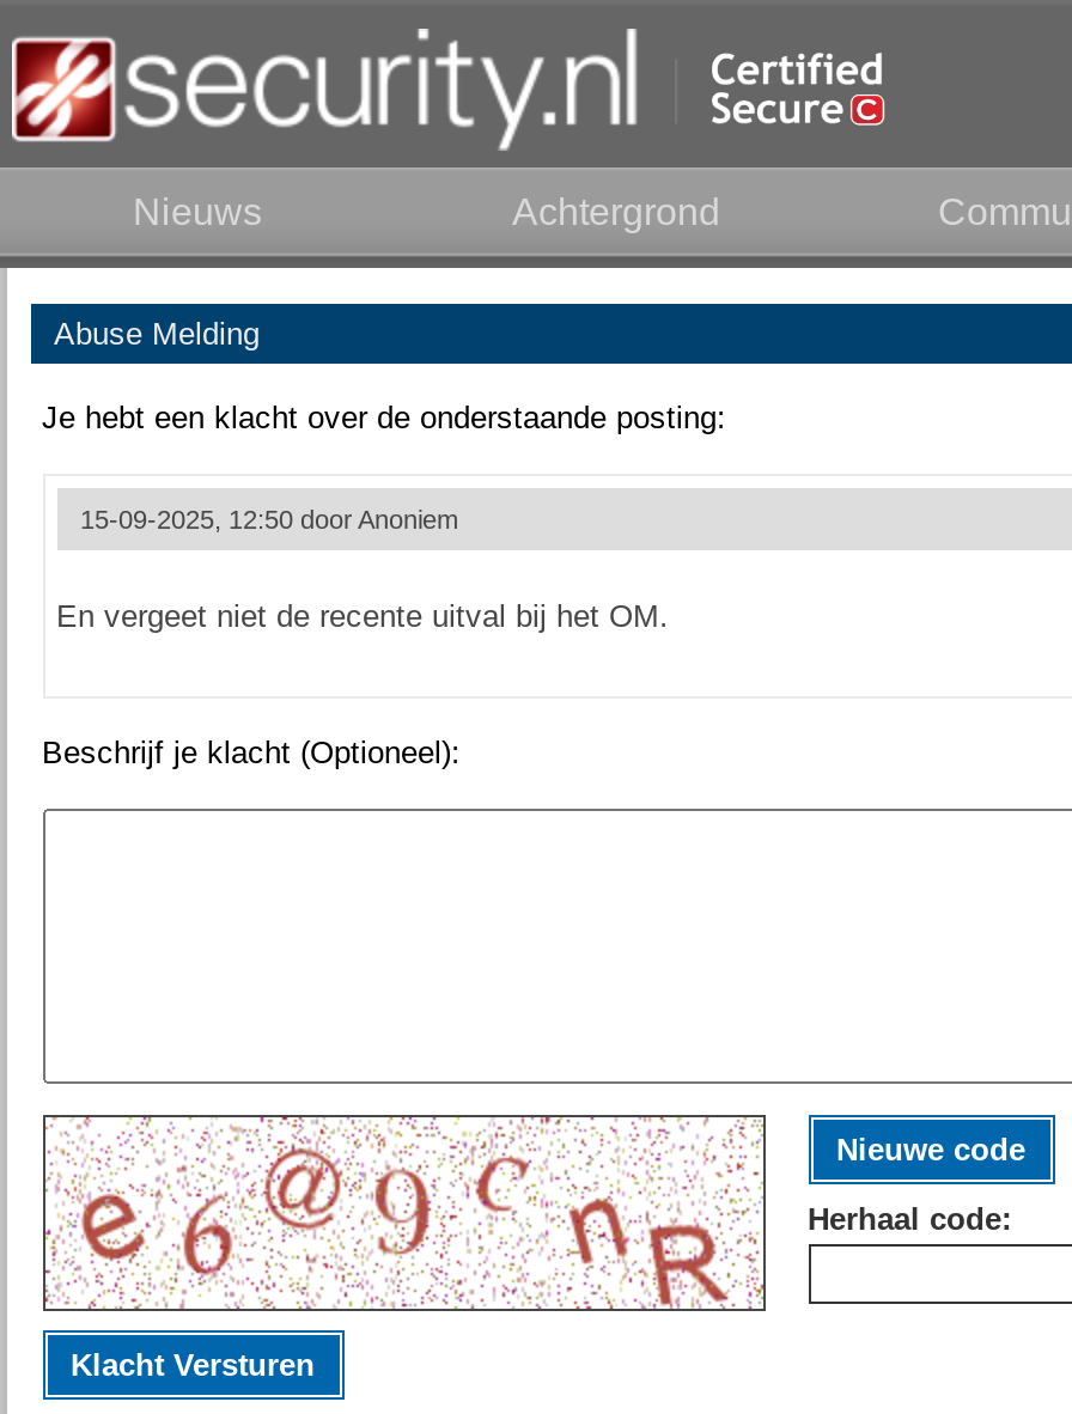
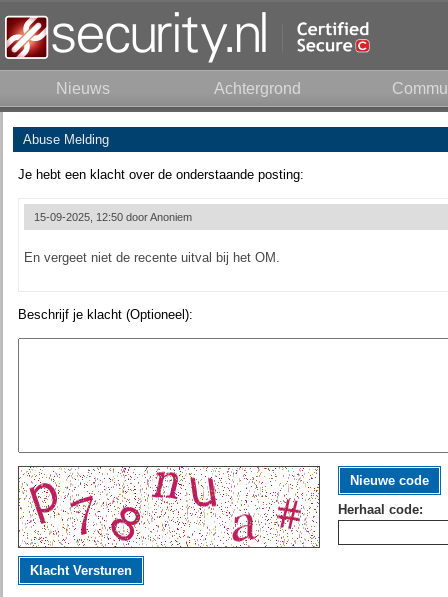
- [image]
+ [image]
